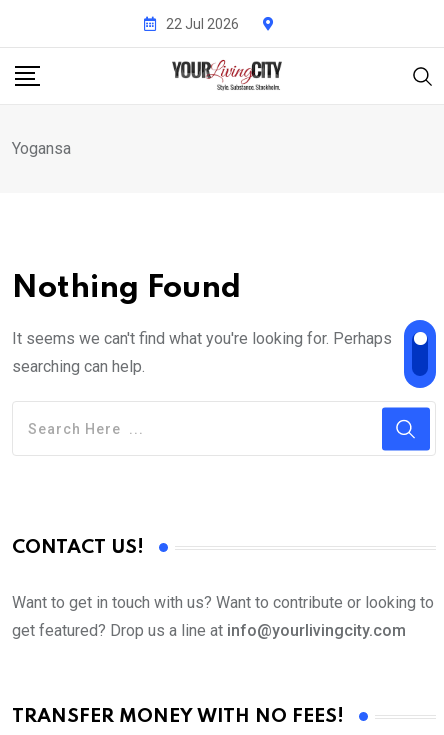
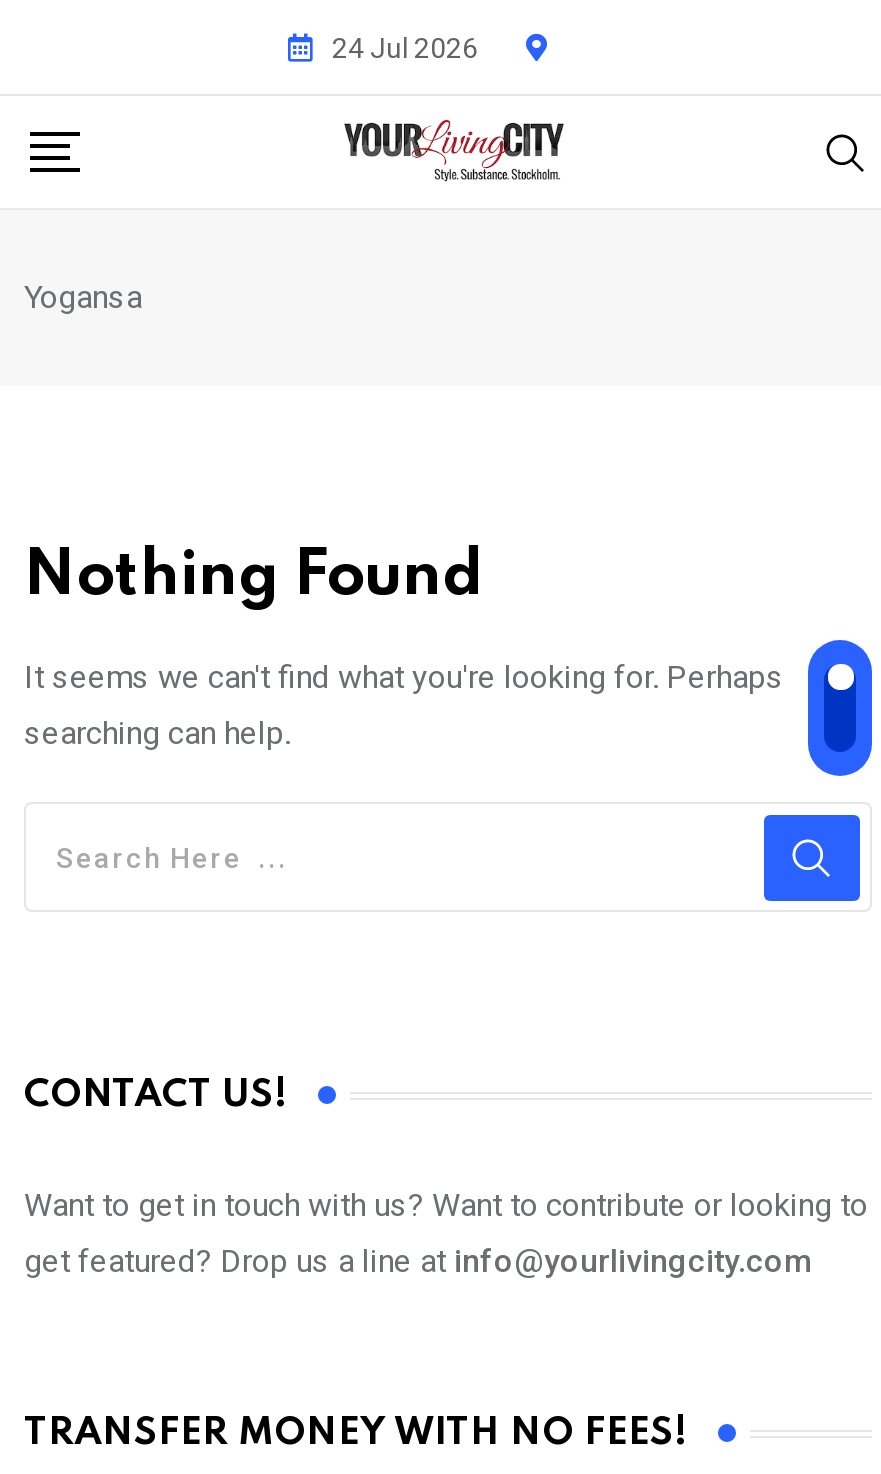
- 22 Jul 2026
+ 24 Jul 2026
